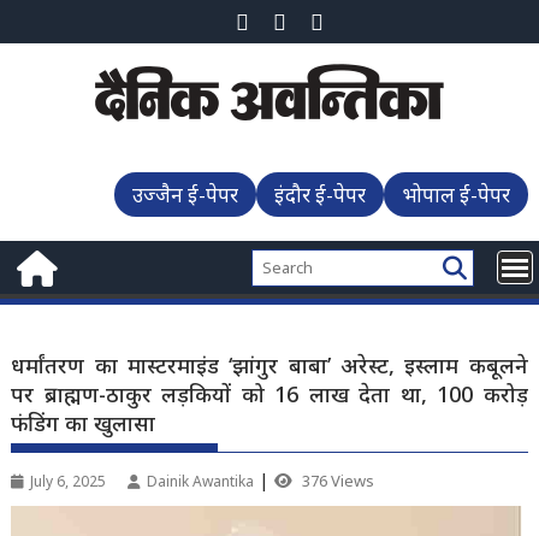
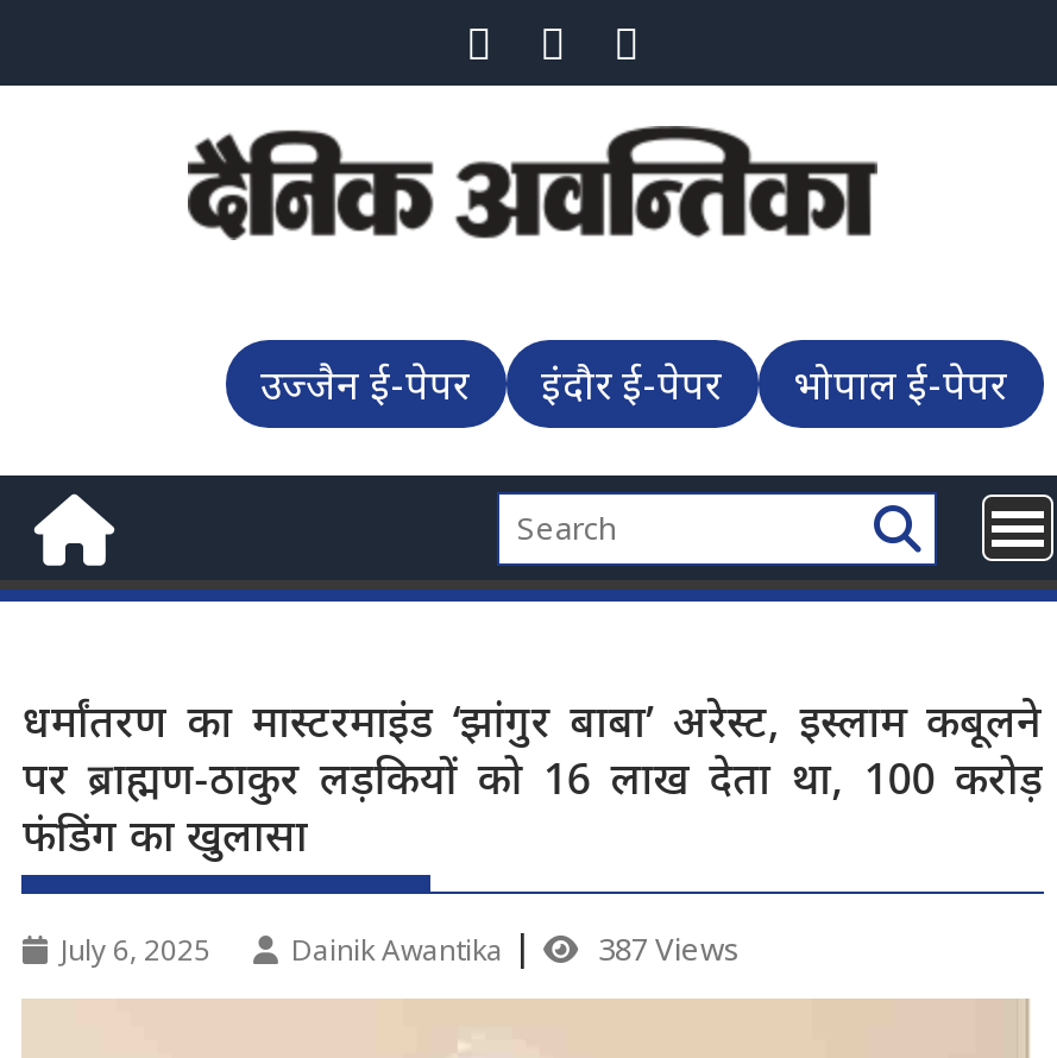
- 376 Views
+ 387 Views
